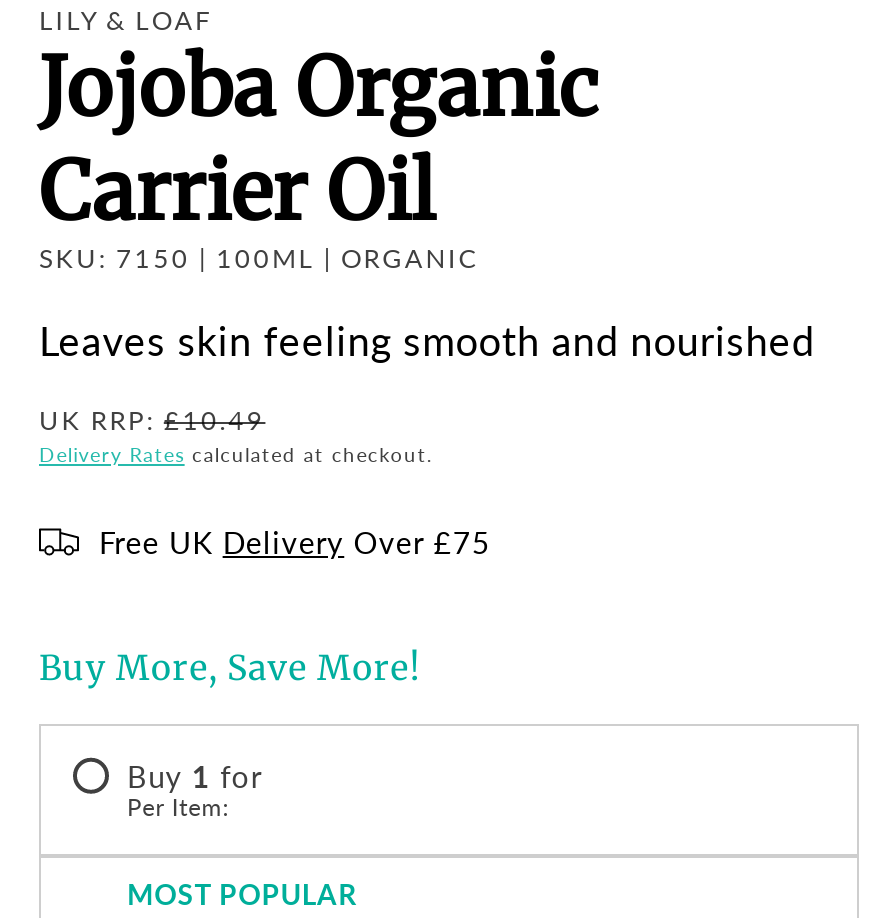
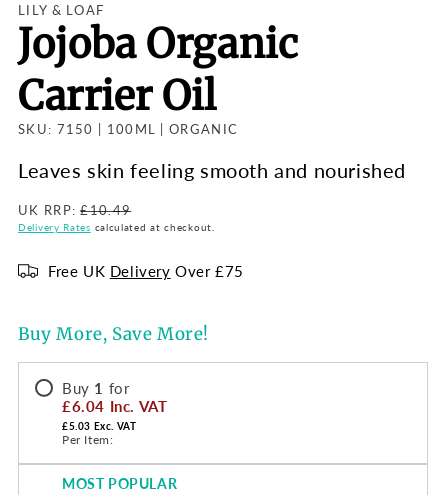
+ £6.04 Inc. VAT
+ £5.03 Exc. VAT
